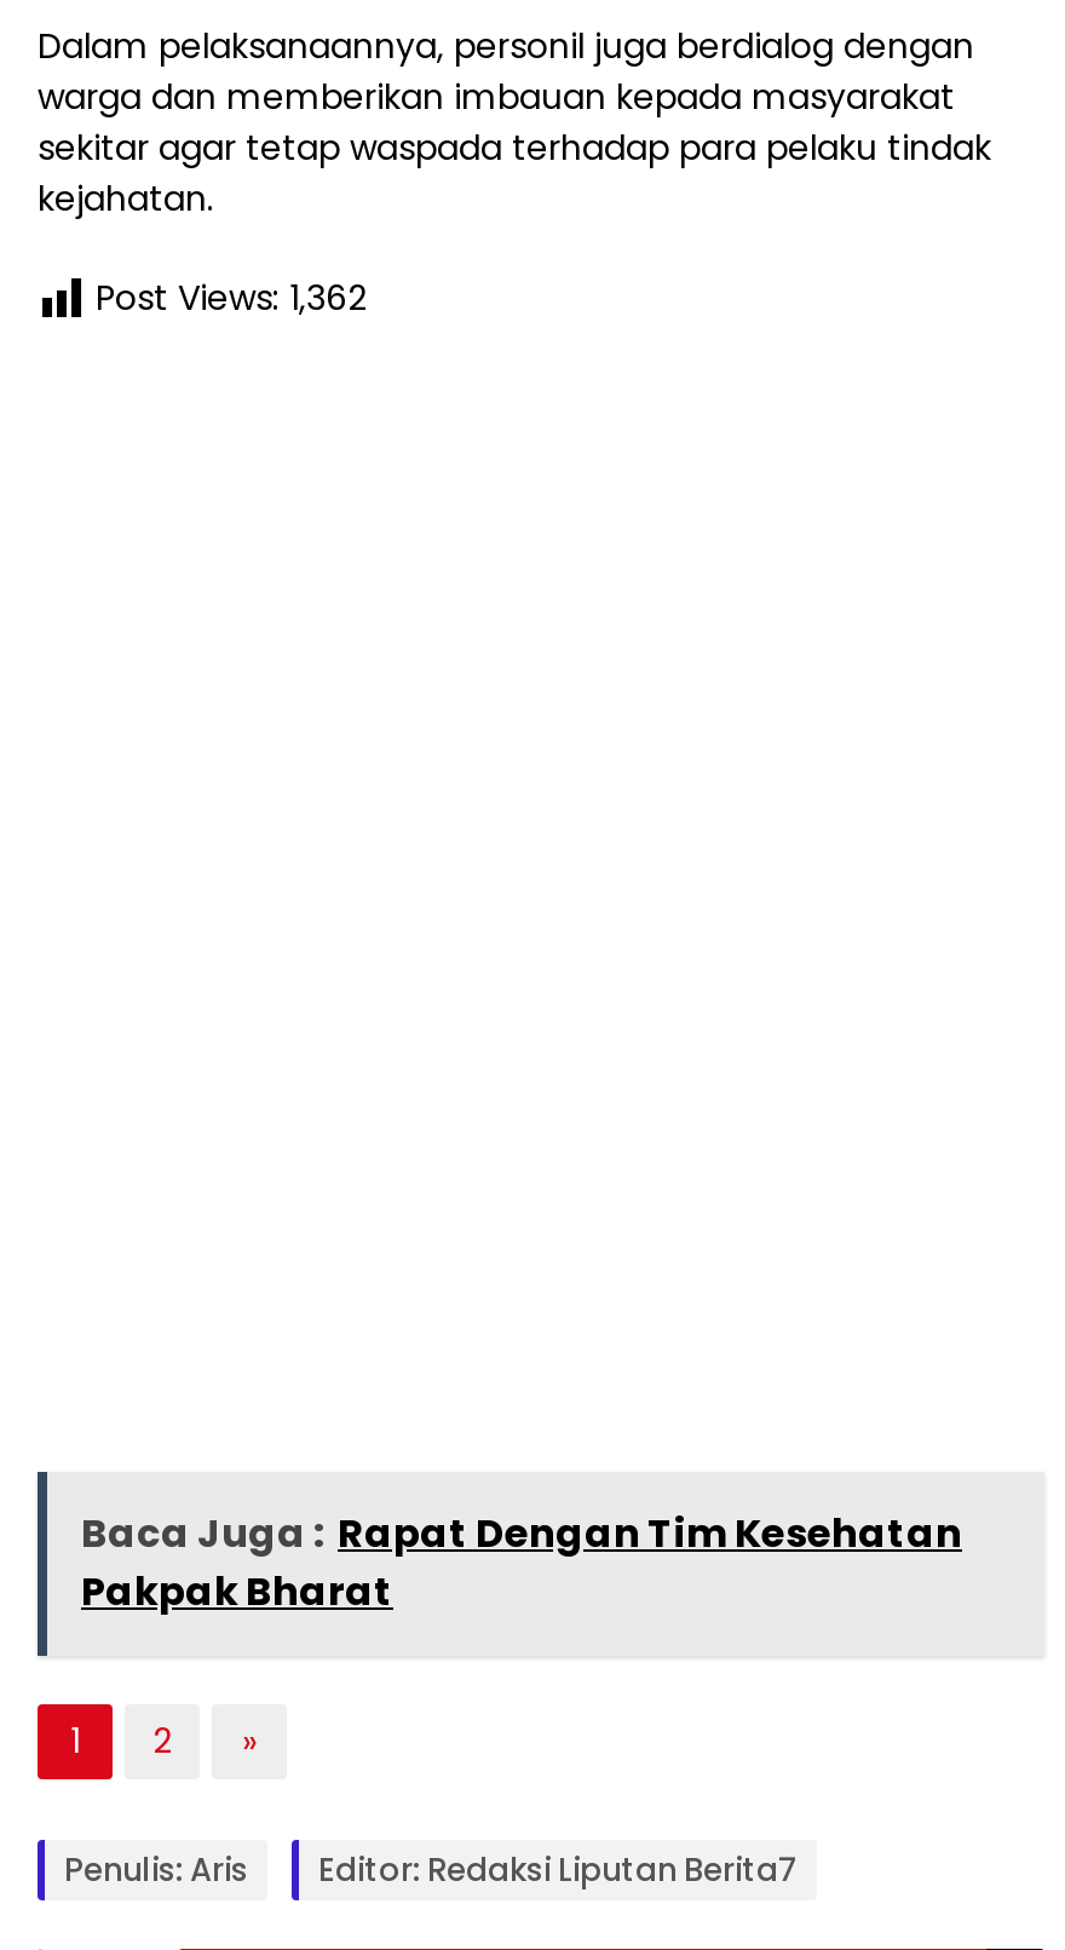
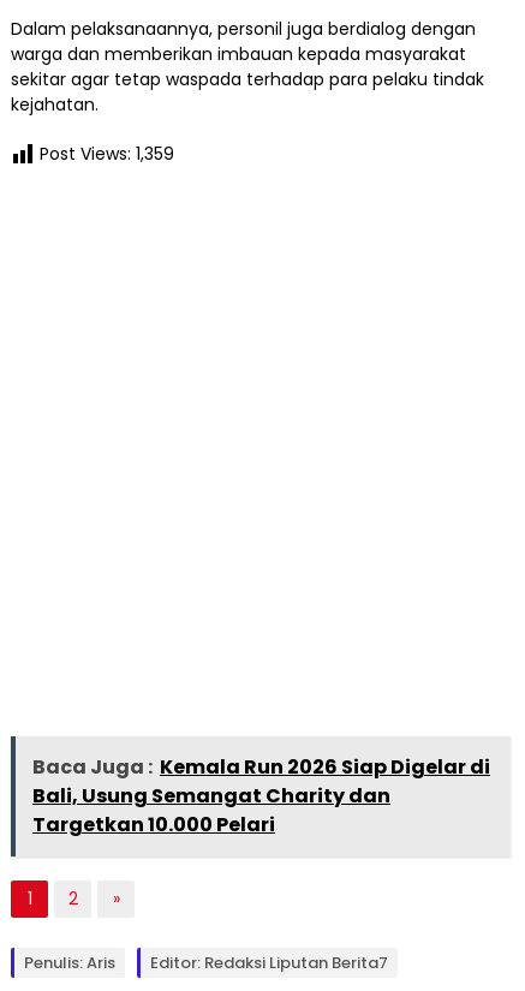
- Post Views: 1,362
+ Post Views: 1,359

- Baca Juga : Rapat Dengan Tim Kesehatan
- Pakpak Bharat
+ Baca Juga : Kemala Run 2026 Siap Digelar di
+ Bali, Usung Semangat Charity dan
+ Targetkan 10.000 Pelari
